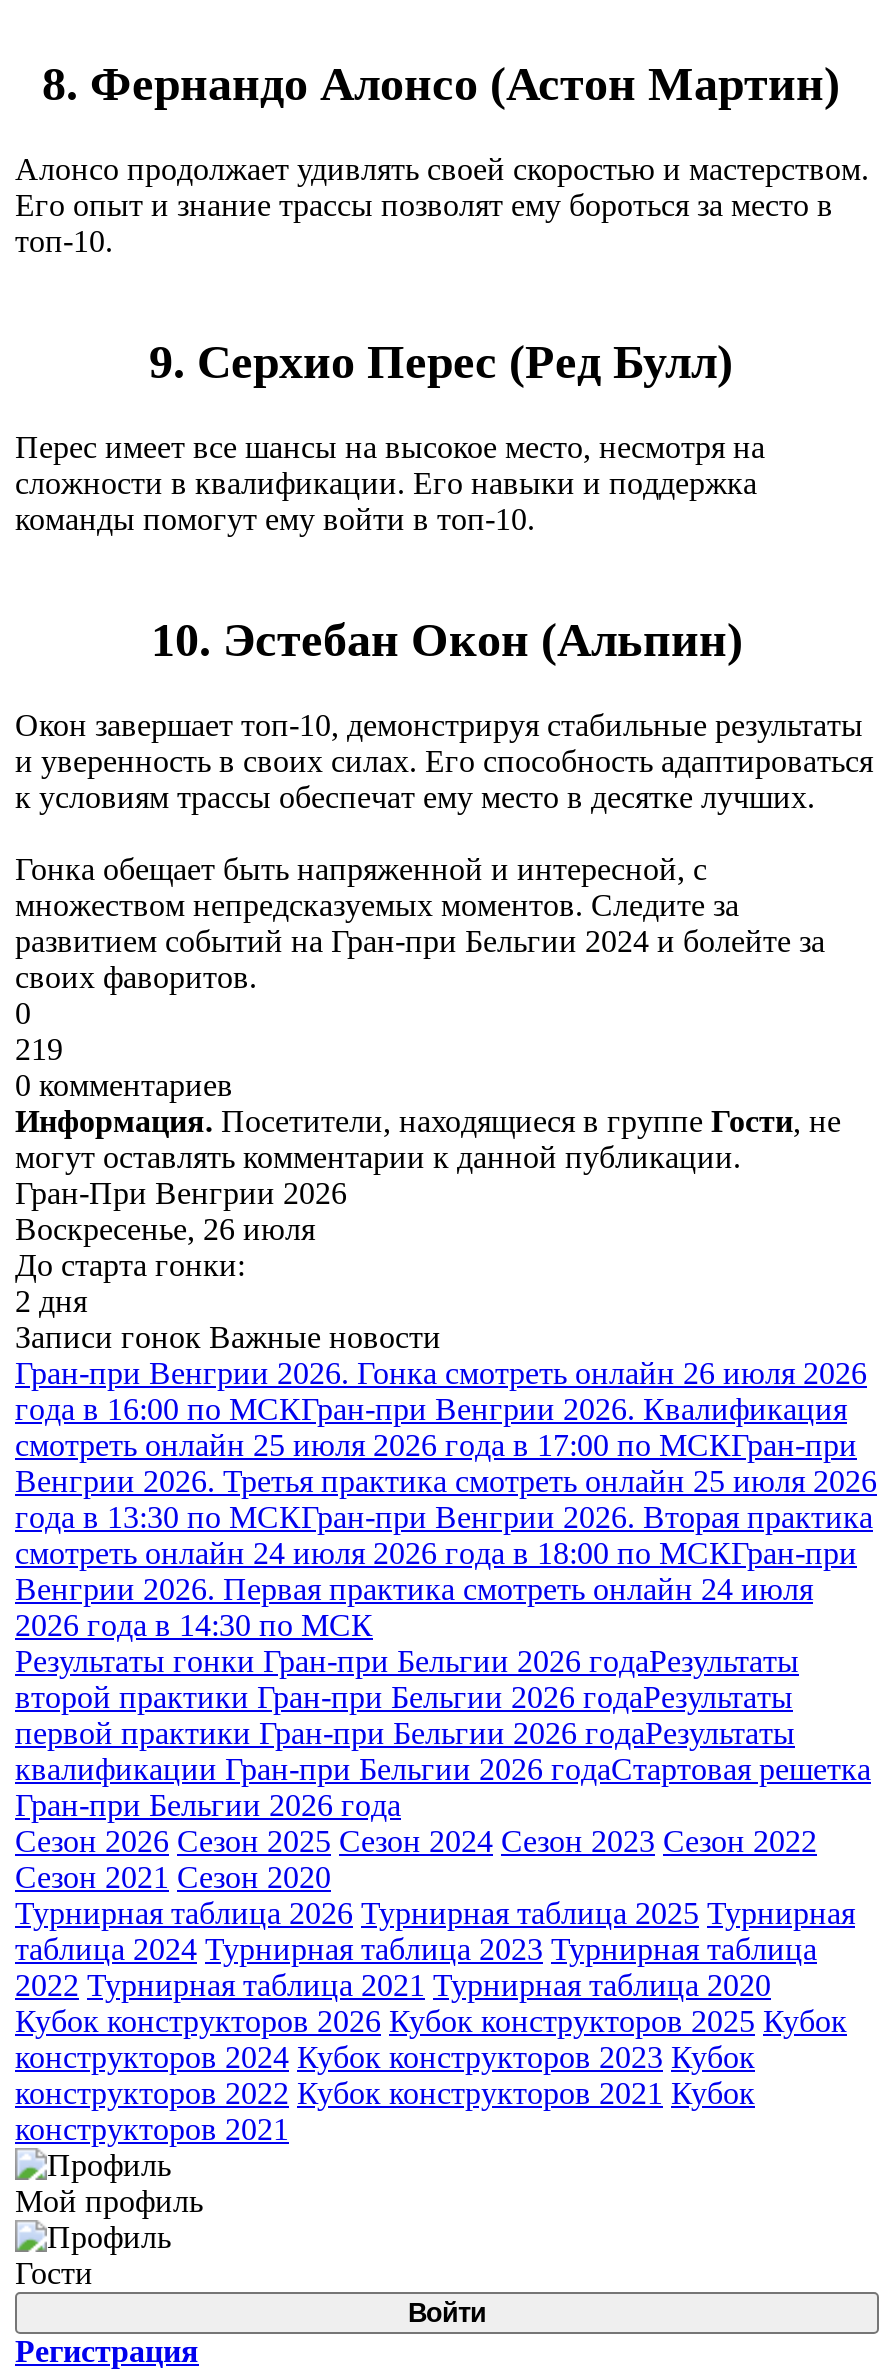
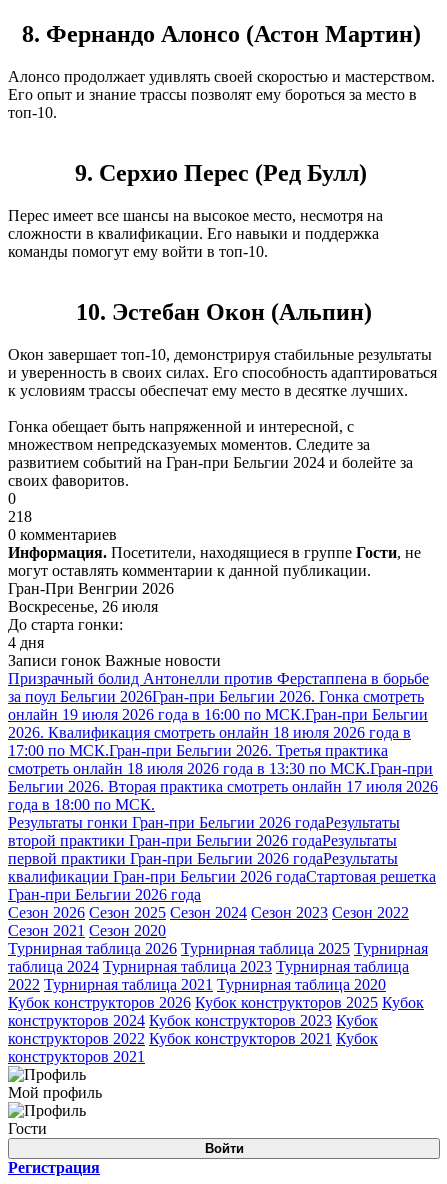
- 219
+ 218

- 2 дня
+ 4 дня

- Гран-при Венгрии 2026. Гонка смотреть онлайн 26 июля 2026
- года в 16:00 по МСКГран-при Венгрии 2026. Квалификация
- смотреть онлайн 25 июля 2026 года в 17:00 по МСКГран-при
- Венгрии 2026. Третья практика смотреть онлайн 25 июля 2026
- года в 13:30 по МСКГран-при Венгрии 2026. Вторая практика
- смотреть онлайн 24 июля 2026 года в 18:00 по МСКГран-при
- Венгрии 2026. Первая практика смотреть онлайн 24 июля
- 2026 года в 14:30 по МСК
+ Призрачный болид Антонелли против Ферстаппена в борьбе
+ за поул Бельгии 2026Гран-при Бельгии 2026. Гонка смотреть
+ онлайн 19 июля 2026 года в 16:00 по МСК.Гран-при Бельгии
+ 2026. Квалификация смотреть онлайн 18 июля 2026 года в
+ 17:00 по МСК.Гран-при Бельгии 2026. Третья практика
+ смотреть онлайн 18 июля 2026 года в 13:30 по МСК.Гран-при
+ Бельгии 2026. Вторая практика смотреть онлайн 17 июля 2026
+ года в 18:00 по МСК.
